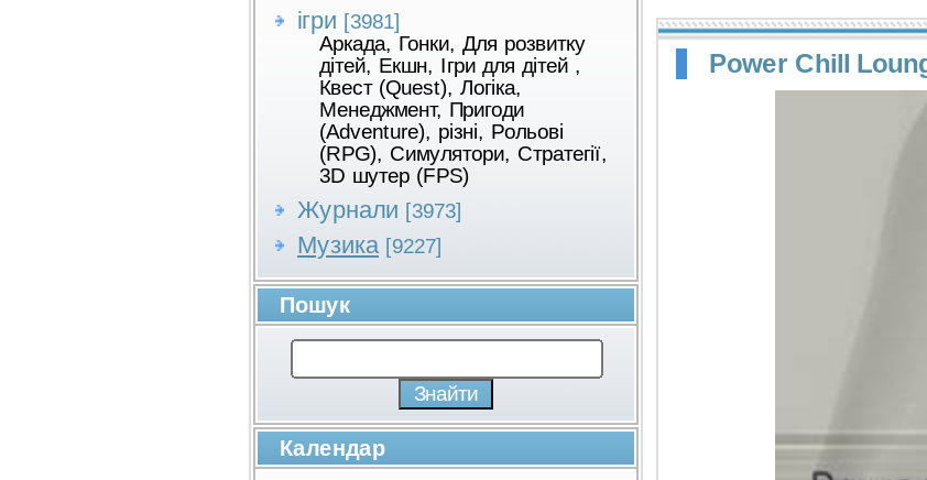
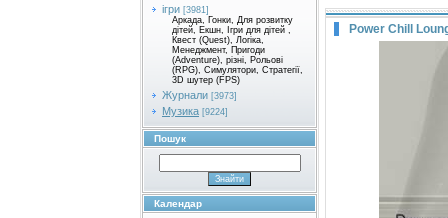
- Музика [9227]
+ Музика [9224]
